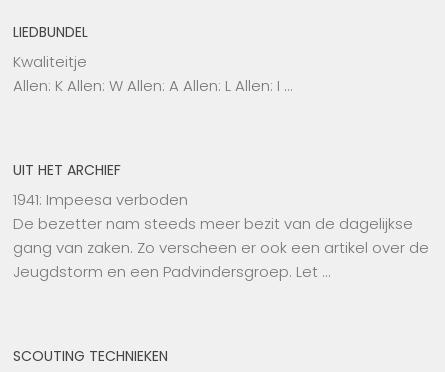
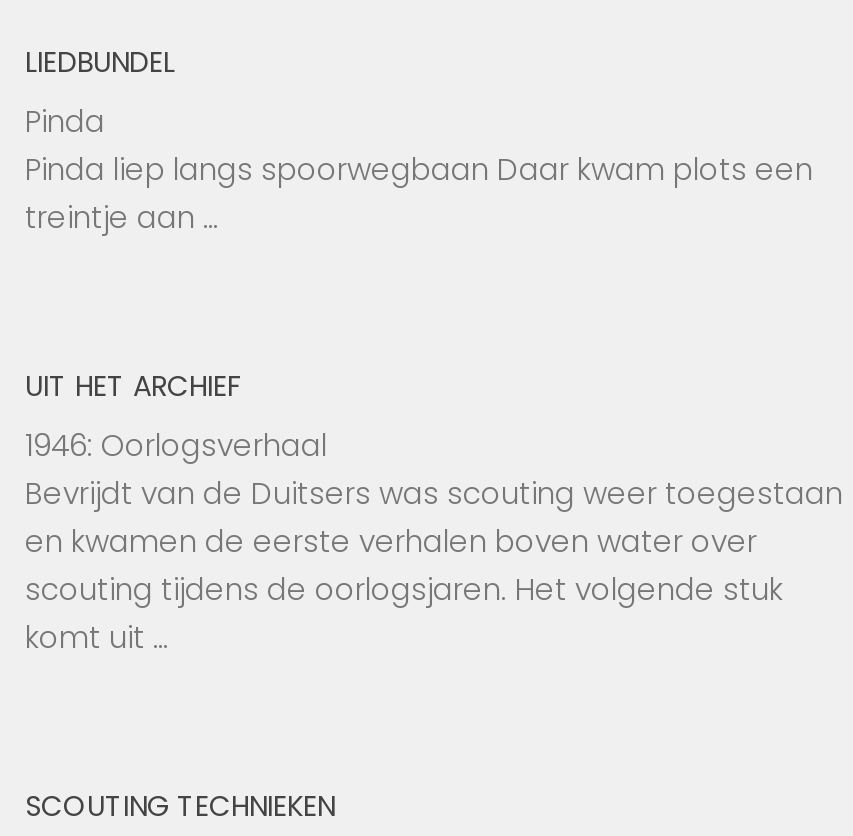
- Kwaliteitje
- Allen: K Allen: W Allen: A Allen: L Allen: I …
+ Pinda
+ Pinda liep langs spoorwegbaan Daar kwam plots een
+ treintje aan …

- 1941: Impeesa verboden
- De bezetter nam steeds meer bezit van de dagelijkse
- gang van zaken. Zo verscheen er ook een artikel over de
- Jeugdstorm en een Padvindersgroep. Let …
+ 1946: Oorlogsverhaal
+ Bevrijdt van de Duitsers was scouting weer toegestaan
+ en kwamen de eerste verhalen boven water over
+ scouting tijdens de oorlogsjaren. Het volgende stuk
+ komt uit …
